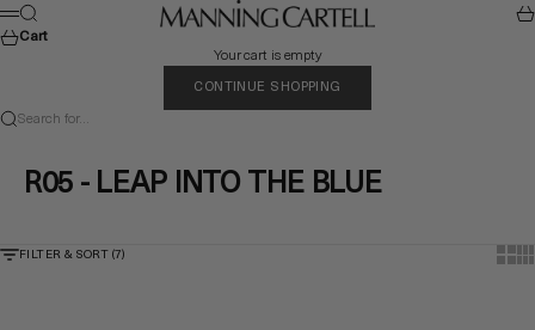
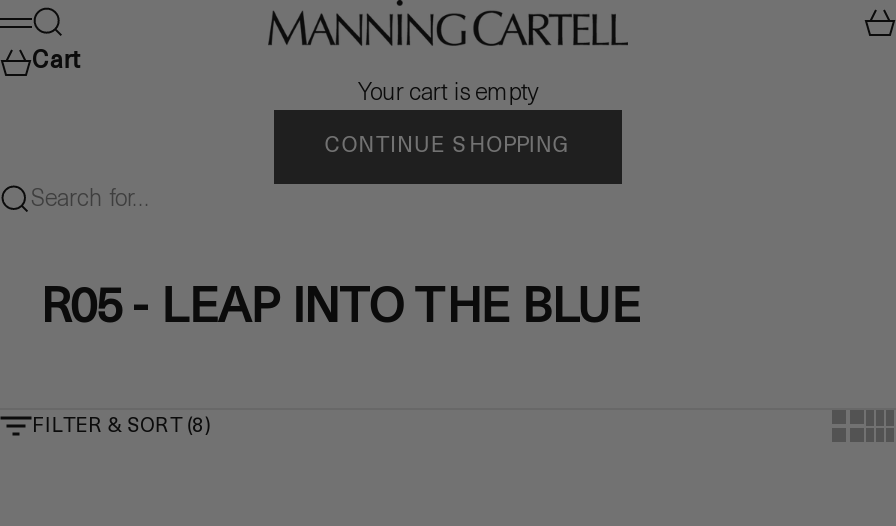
- FILTER & SORT (7)
+ FILTER & SORT (8)
